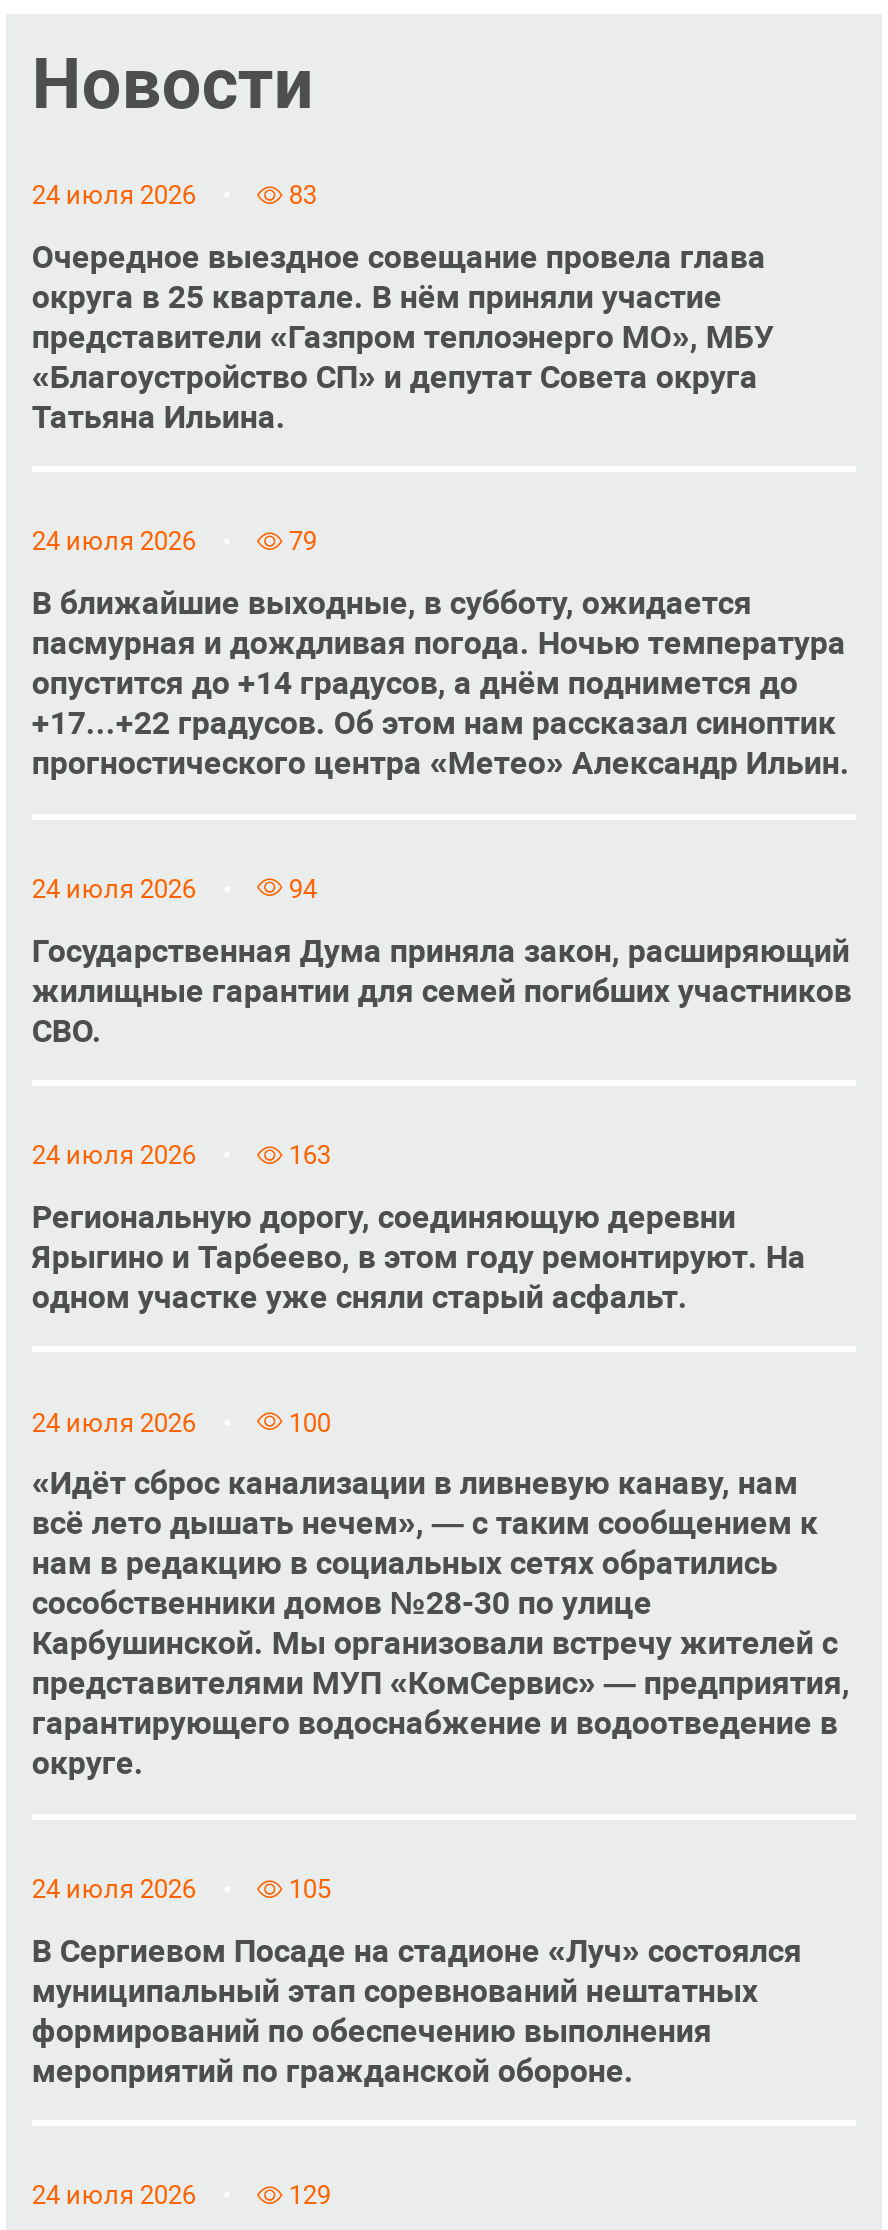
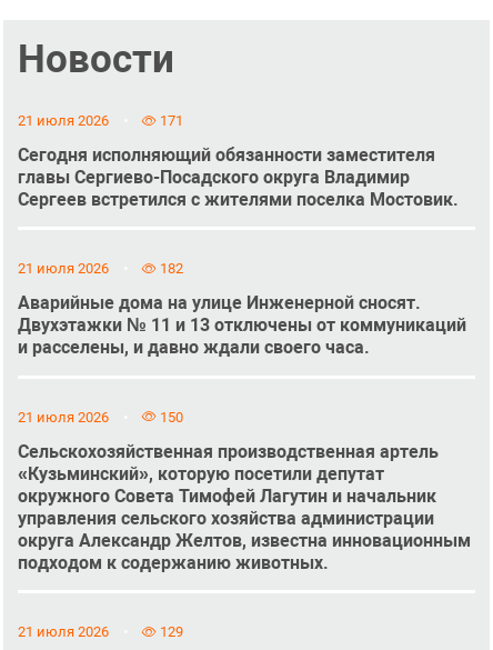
- 24 июля 2026
- 83
- Очередное выездное совещание провела глава
- округа в 25 квартале. В нём приняли участие
- представители «Газпром теплоэнерго МО», МБУ
- «Благоустройство СП» и депутат Совета округа
- Татьяна Ильина.
- 24 июля 2026
- 79
- В ближайшие выходные, в субботу, ожидается
- пасмурная и дождливая погода. Ночью температура
- опустится до +14 градусов, а днём поднимется до
- +17...+22 градусов. Об этом нам рассказал синоптик
- прогностического центра «Метео» Александр Ильин.
- 24 июля 2026
- 94
- Государственная Дума приняла закон, расширяющий
- жилищные гарантии для семей погибших участников
- СВО.
- 24 июля 2026
- 163
- Региональную дорогу, соединяющую деревни
- Ярыгино и Тарбеево, в этом году ремонтируют. На
- одном участке уже сняли старый асфальт.
- 24 июля 2026
- 100
- «Идёт сброс канализации в ливневую канаву, нам
- всё лето дышать нечем», — с таким сообщением к
- нам в редакцию в социальных сетях обратились
- сособственники домов №28-30 по улице
- Карбушинской. Мы организовали встречу жителей с
- представителями МУП «КомСервис» — предприятия,
- гарантирующего водоснабжение и водоотведение в
- округе.
- 24 июля 2026
- 105
- В Сергиевом Посаде на стадионе «Луч» состоялся
- муниципальный этап соревнований нештатных
- формирований по обеспечению выполнения
- мероприятий по гражданской обороне.
- 24 июля 2026
+ 21 июля 2026
+ 171
+ Сегодня исполняющий обязанности заместителя
+ главы Сергиево-Посадского округа Владимир
+ Сергеев встретился с жителями поселка Мостовик.
+ 21 июля 2026
+ 182
+ Аварийные дома на улице Инженерной сносят.
+ Двухэтажки № 11 и 13 отключены от коммуникаций
+ и расселены, и давно ждали своего часа.
+ 21 июля 2026
+ 150
+ Сельскохозяйственная производственная артель
+ «Кузьминский», которую посетили депутат
+ окружного Совета Тимофей Лагутин и начальник
+ управления сельского хозяйства администрации
+ округа Александр Желтов, известна инновационным
+ подходом к содержанию животных.
+ 21 июля 2026
